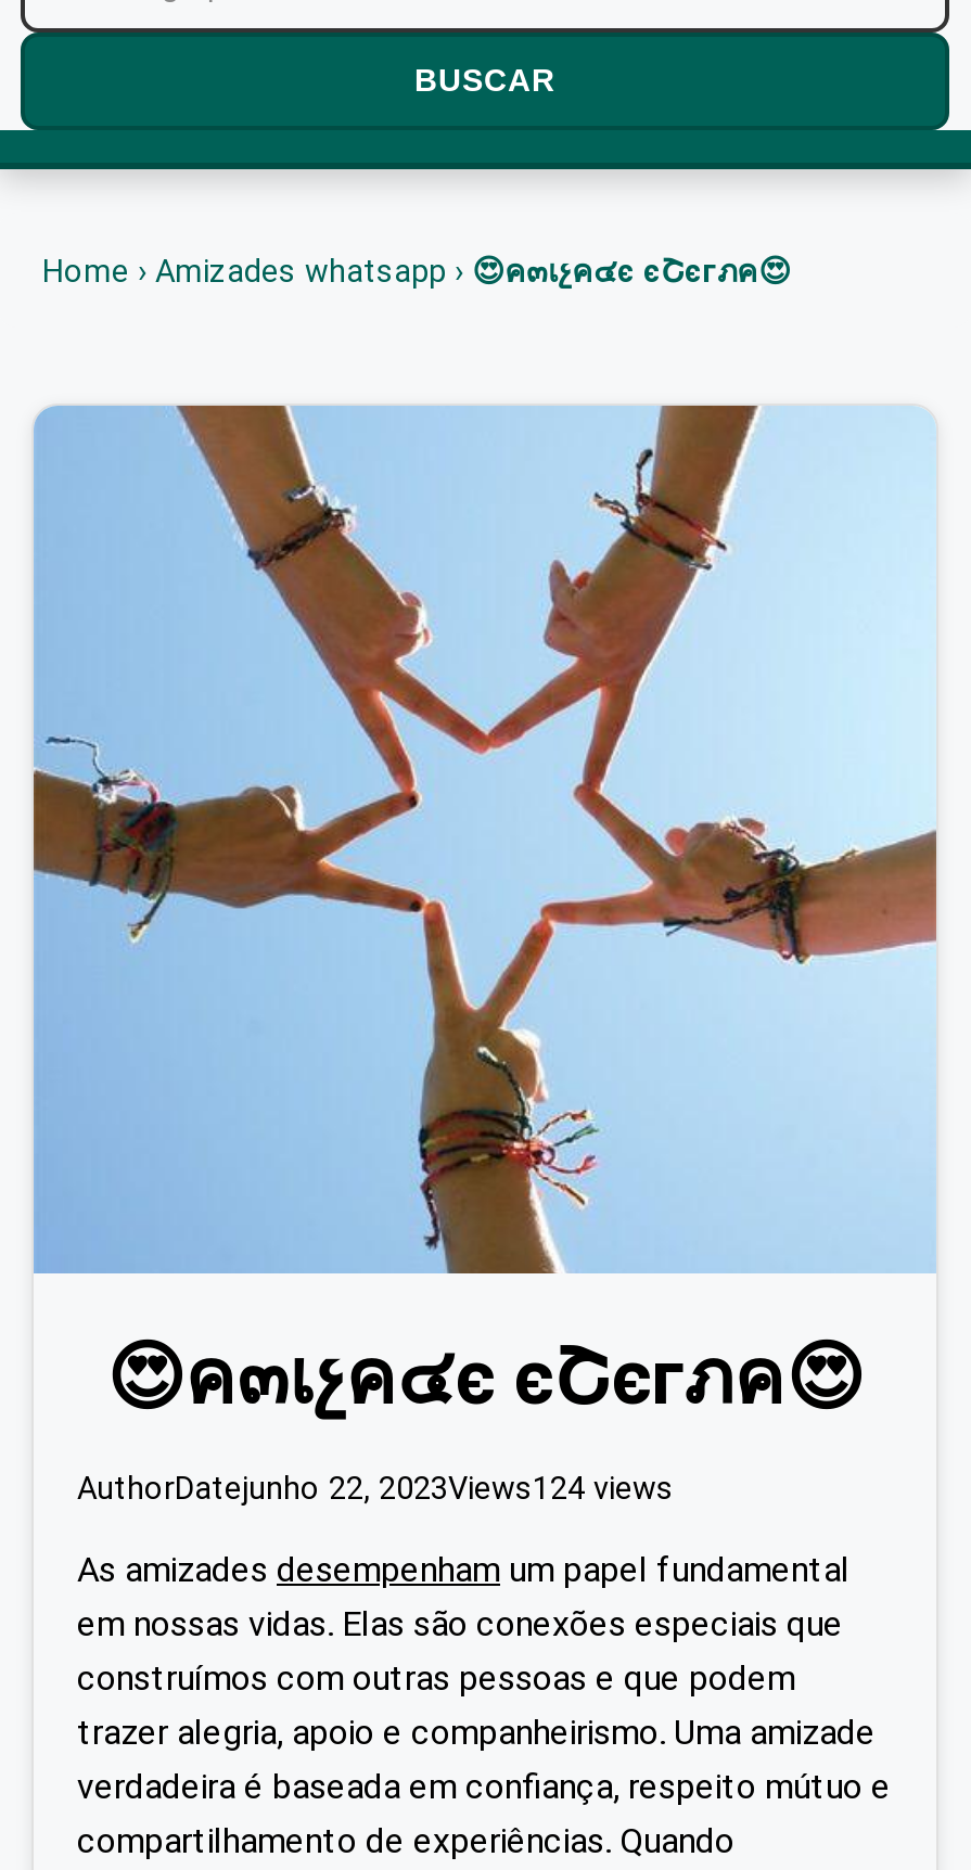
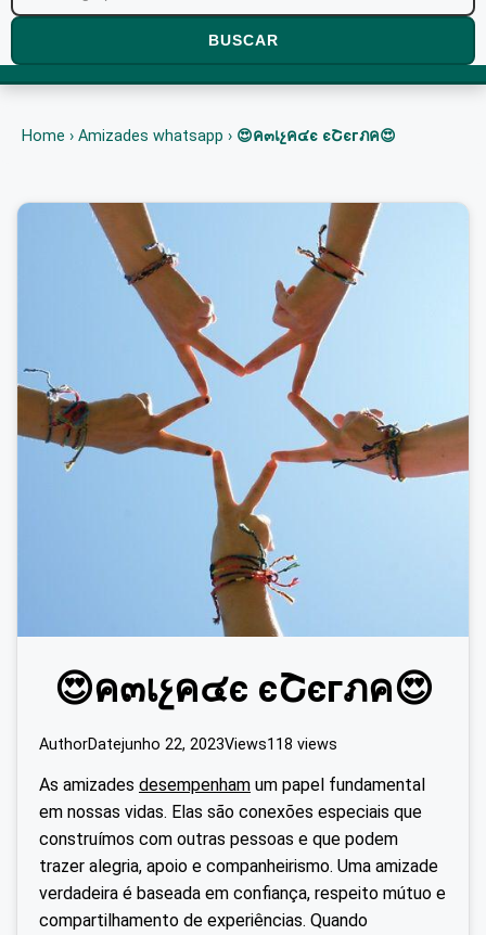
- AuthorDatejunho 22, 2023Views124 views
+ AuthorDatejunho 22, 2023Views118 views
